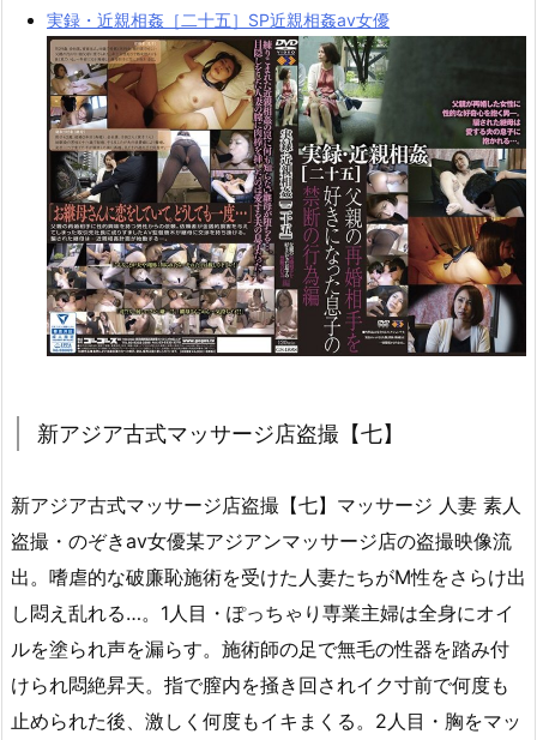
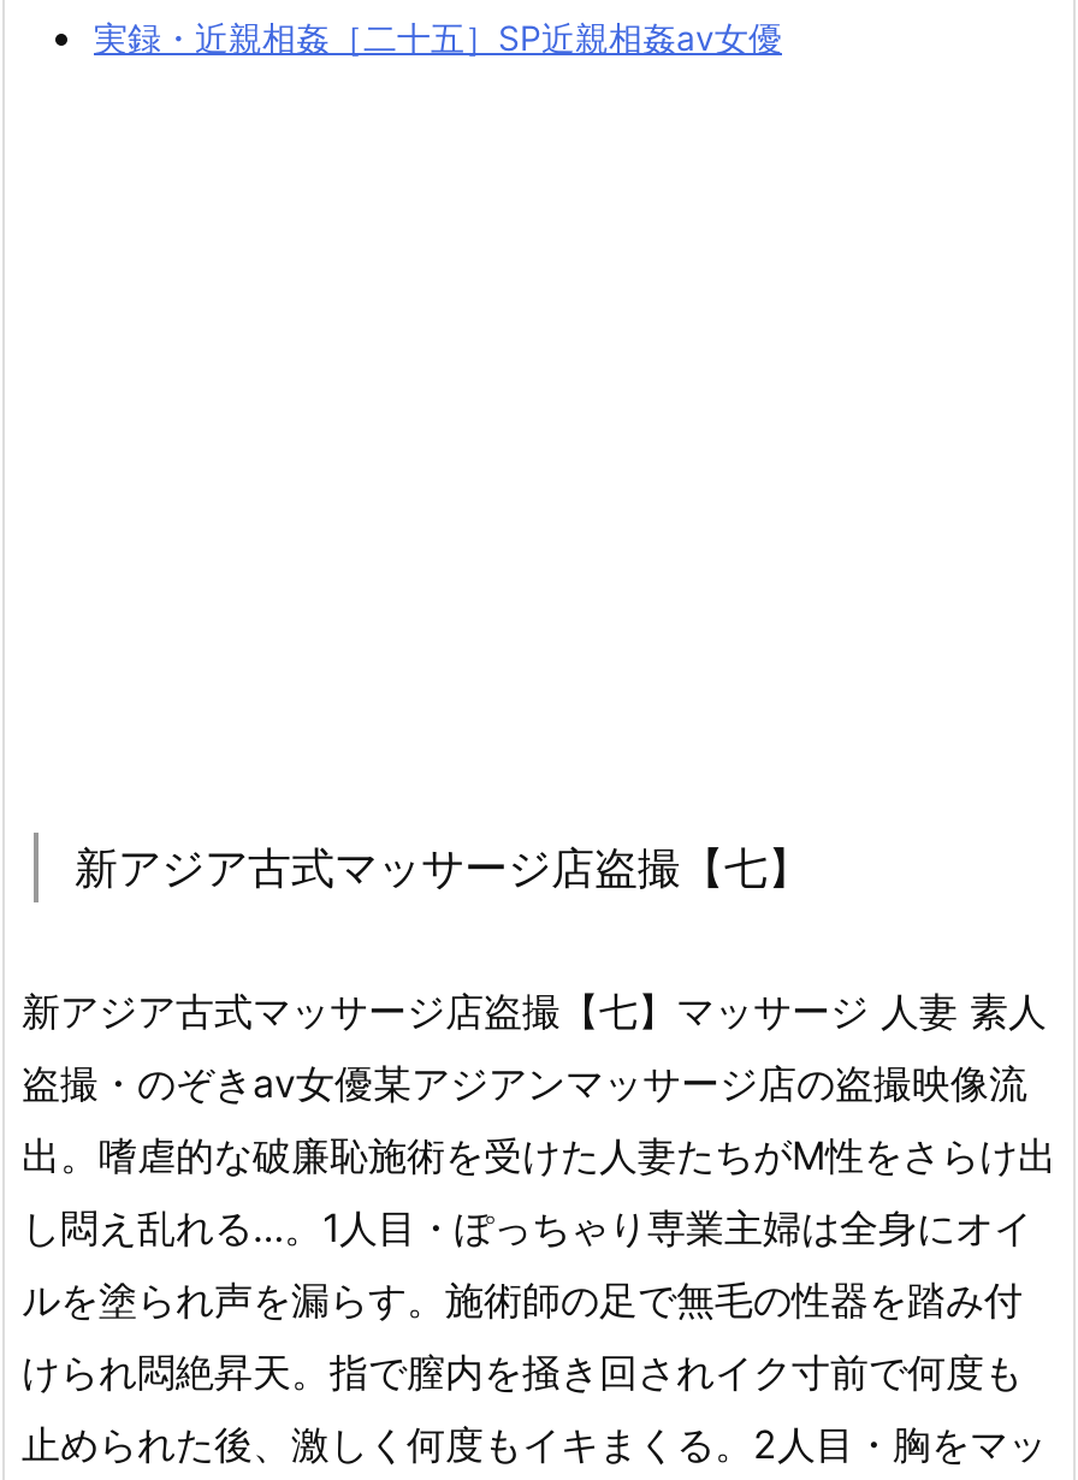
- [image]
